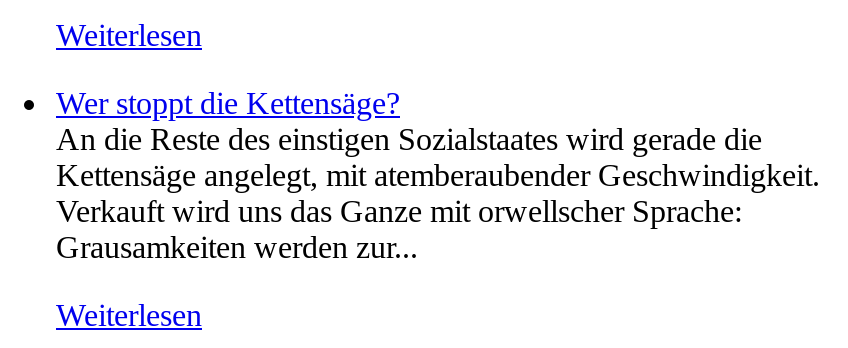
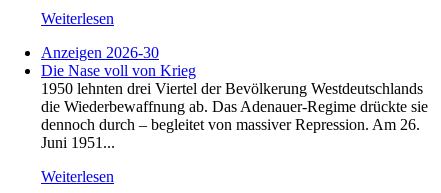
- Wer stoppt die Kettensäge?
- An die Reste des einstigen Sozialstaates wird gerade die
- Kettensäge angelegt, mit atemberaubender Geschwindigkeit.
- Verkauft wird uns das Ganze mit orwellscher Sprache:
- Grausamkeiten werden zur...
+ Anzeigen 2026-30
+ Die Nase voll von Krieg
+ 1950 lehnten drei Viertel der Bevölkerung Westdeutschlands
+ die Wiederbewaffnung ab. Das Adenauer-Regime drückte sie
+ dennoch durch – begleitet von massiver Repression. Am 26.
+ Juni 1951...
